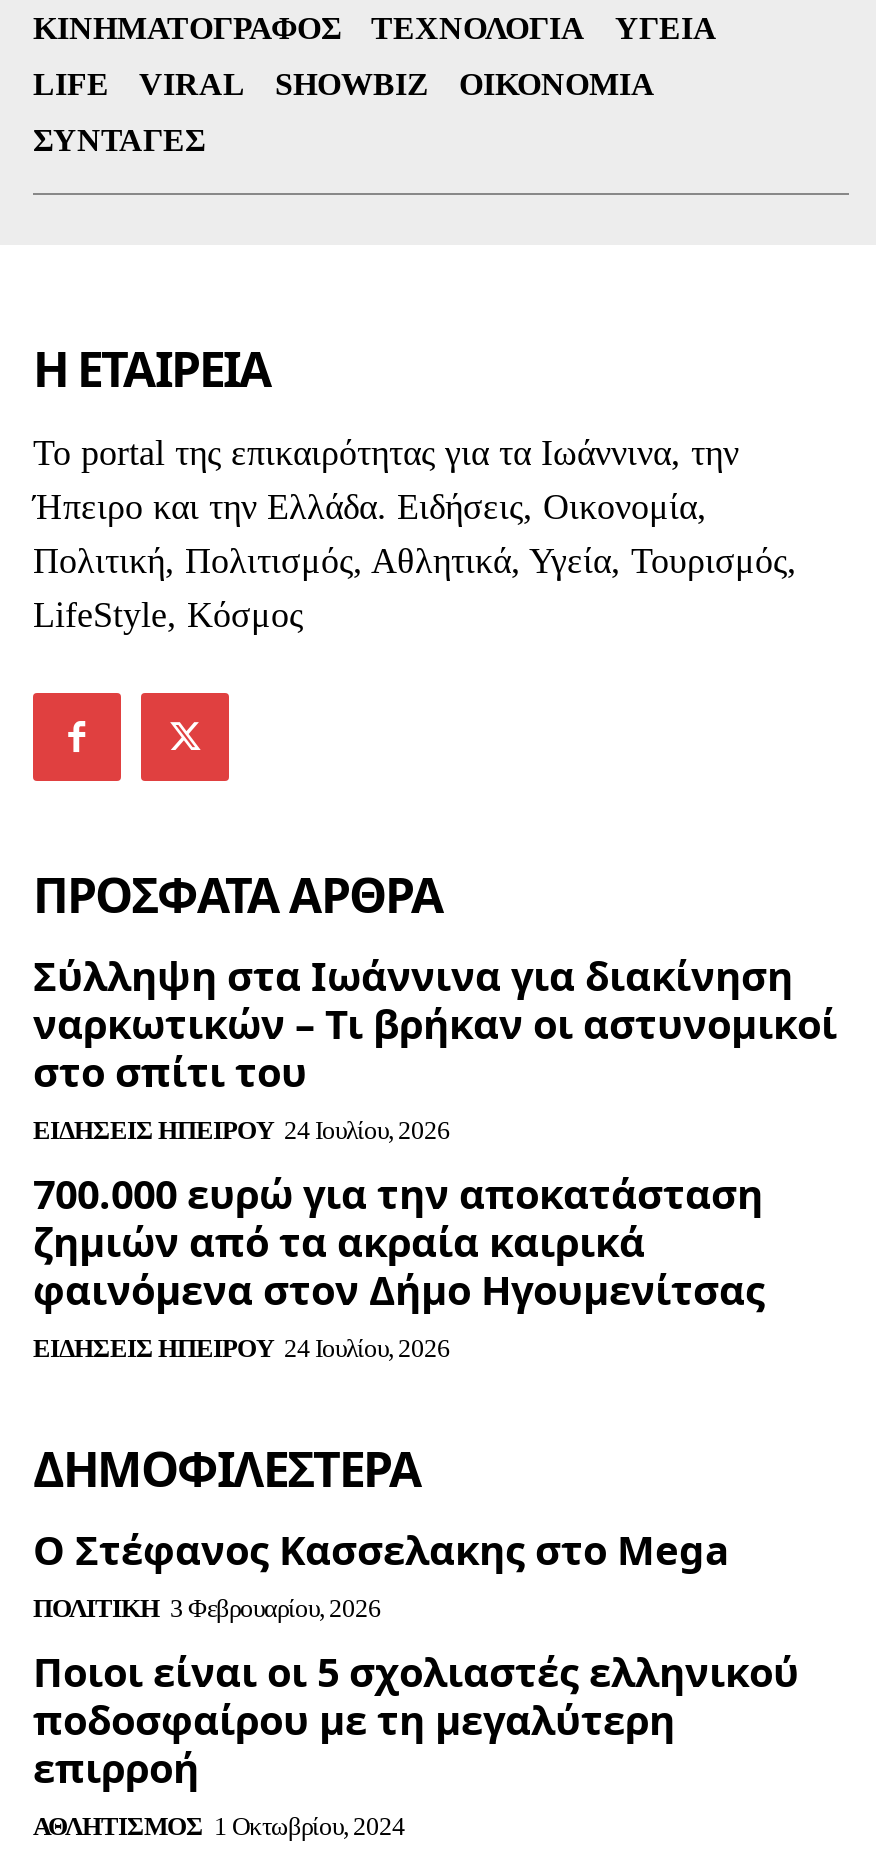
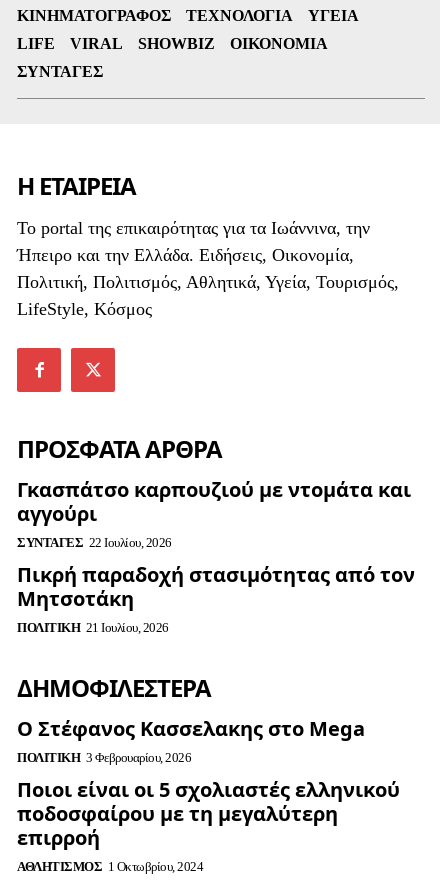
- Σύλληψη στα Ιωάννινα για διακίνηση
- ναρκωτικών – Τι βρήκαν οι αστυνομικοί
- στο σπίτι του
- ΕΙΔΉΣΕΙΣ ΗΠΕΊΡΟΥ 24 Ιουλίου, 2026
- 700.000 ευρώ για την αποκατάσταση
- ζημιών από τα ακραία καιρικά
- φαινόμενα στον Δήμο Ηγουμενίτσας
- ΕΙΔΉΣΕΙΣ ΗΠΕΊΡΟΥ 24 Ιουλίου, 2026
+ Γκασπάτσο καρπουζιού με ντομάτα και
+ αγγούρι
+ ΣΥΝΤΑΓΈΣ 22 Ιουλίου, 2026
+ Πικρή παραδοχή στασιμότητας από τον
+ Μητσοτάκη
+ ΠΟΛΙΤΙΚΉ 21 Ιουλίου, 2026
